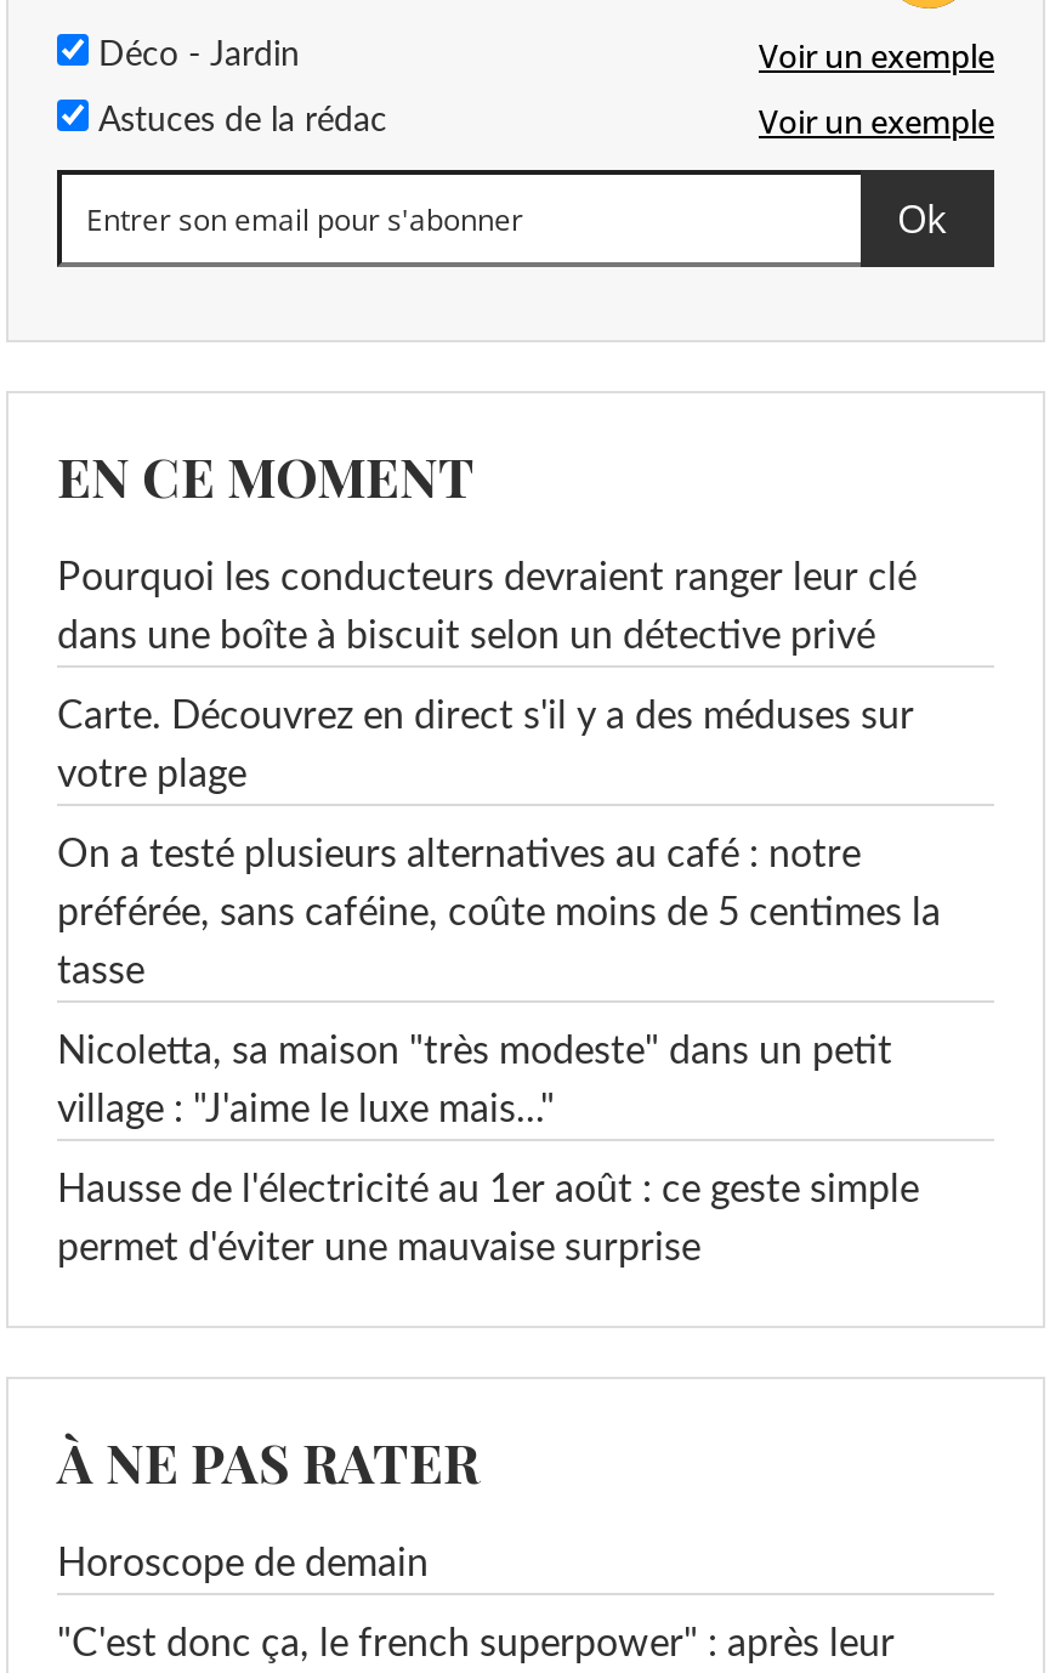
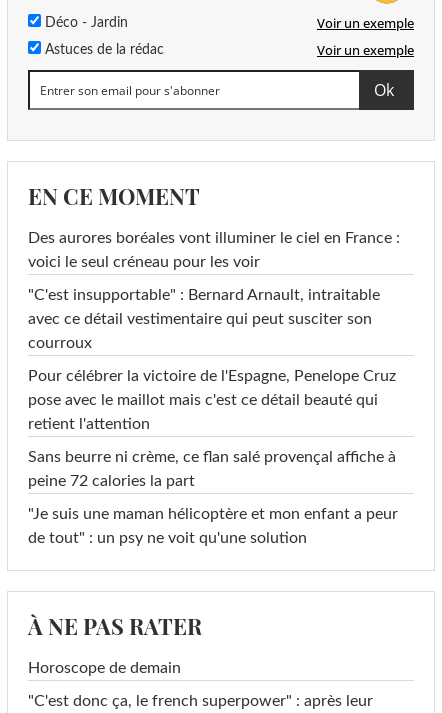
- Pourquoi les conducteurs devraient ranger leur clé
- dans une boîte à biscuit selon un détective privé
- Carte. Découvrez en direct s'il y a des méduses sur
- votre plage
- On a testé plusieurs alternatives au café : notre
- préférée, sans caféine, coûte moins de 5 centimes la
- tasse
- Nicoletta, sa maison "très modeste" dans un petit
- village : "J'aime le luxe mais..."
- Hausse de l'électricité au 1er août : ce geste simple
- permet d'éviter une mauvaise surprise
+ Des aurores boréales vont illuminer le ciel en France :
+ voici le seul créneau pour les voir
+ "C'est insupportable" : Bernard Arnault, intraitable
+ avec ce détail vestimentaire qui peut susciter son
+ courroux
+ Pour célébrer la victoire de l'Espagne, Penelope Cruz
+ pose avec le maillot mais c'est ce détail beauté qui
+ retient l'attention
+ Sans beurre ni crème, ce flan salé provençal affiche à
+ peine 72 calories la part
+ "Je suis une maman hélicoptère et mon enfant a peur
+ de tout" : un psy ne voit qu'une solution
